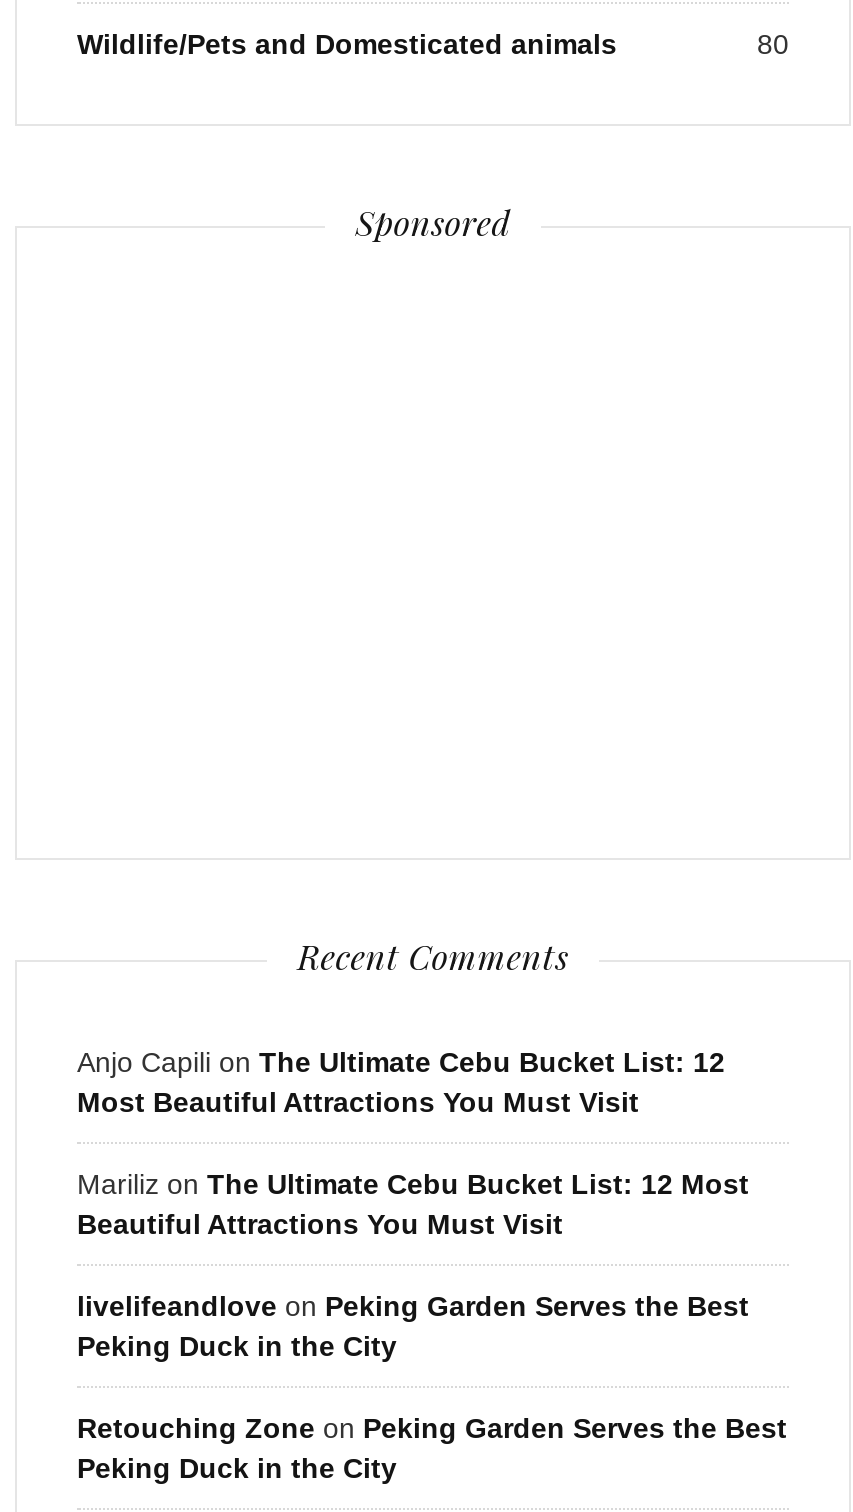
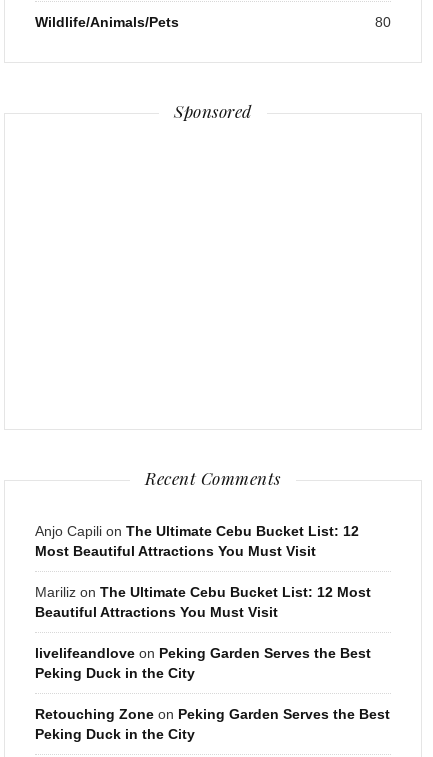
- Wildlife/Pets and Domesticated animals
+ Wildlife/Animals/Pets
